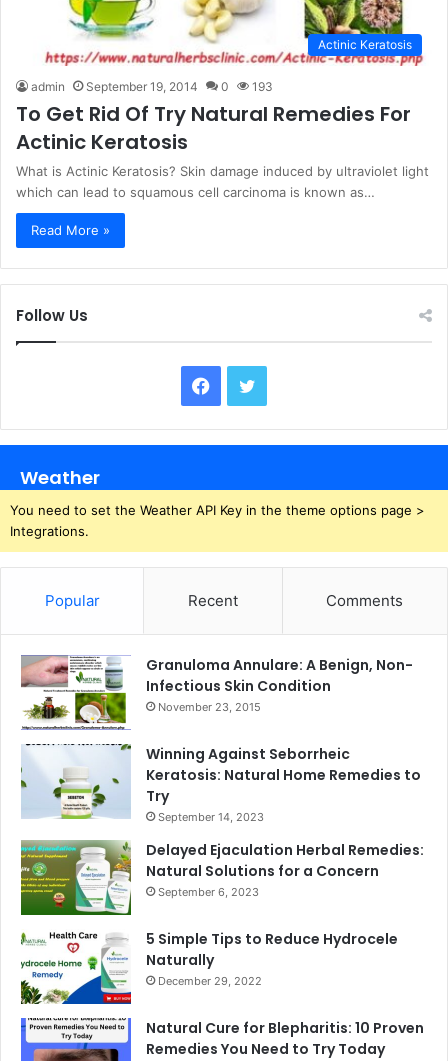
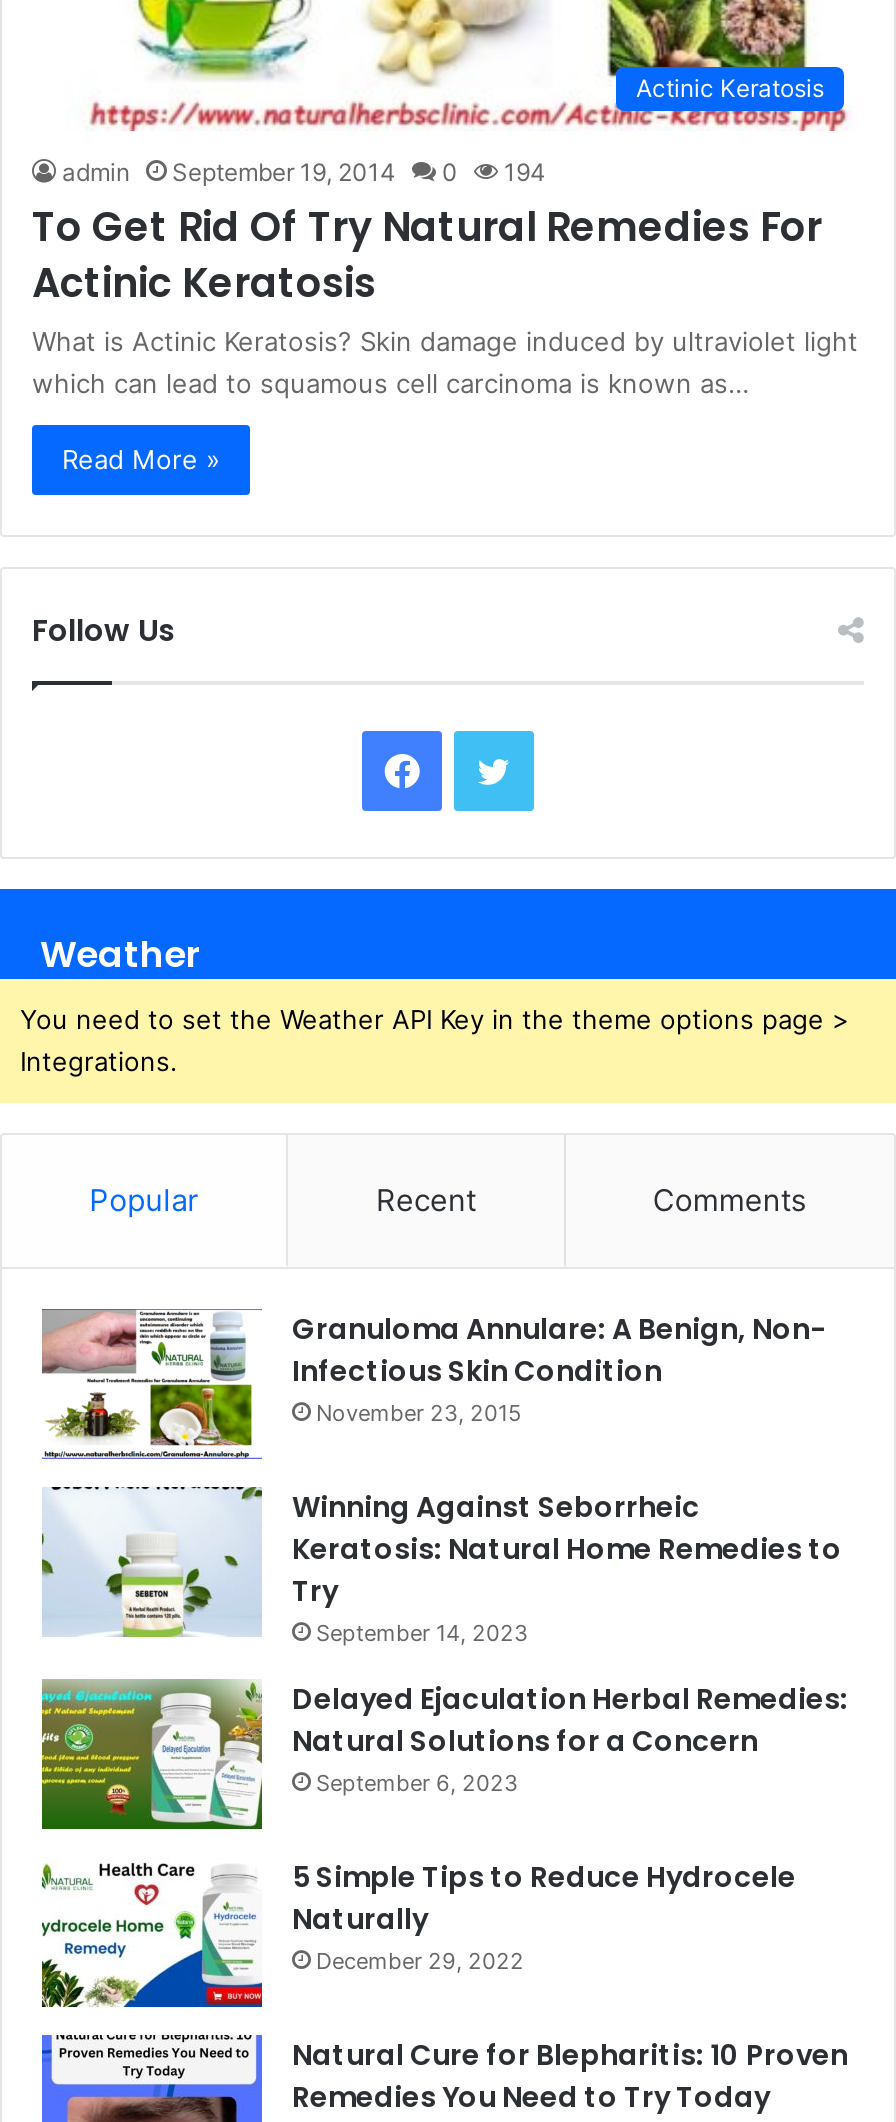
- admin September 19, 2014 0 193
+ admin September 19, 2014 0 194
